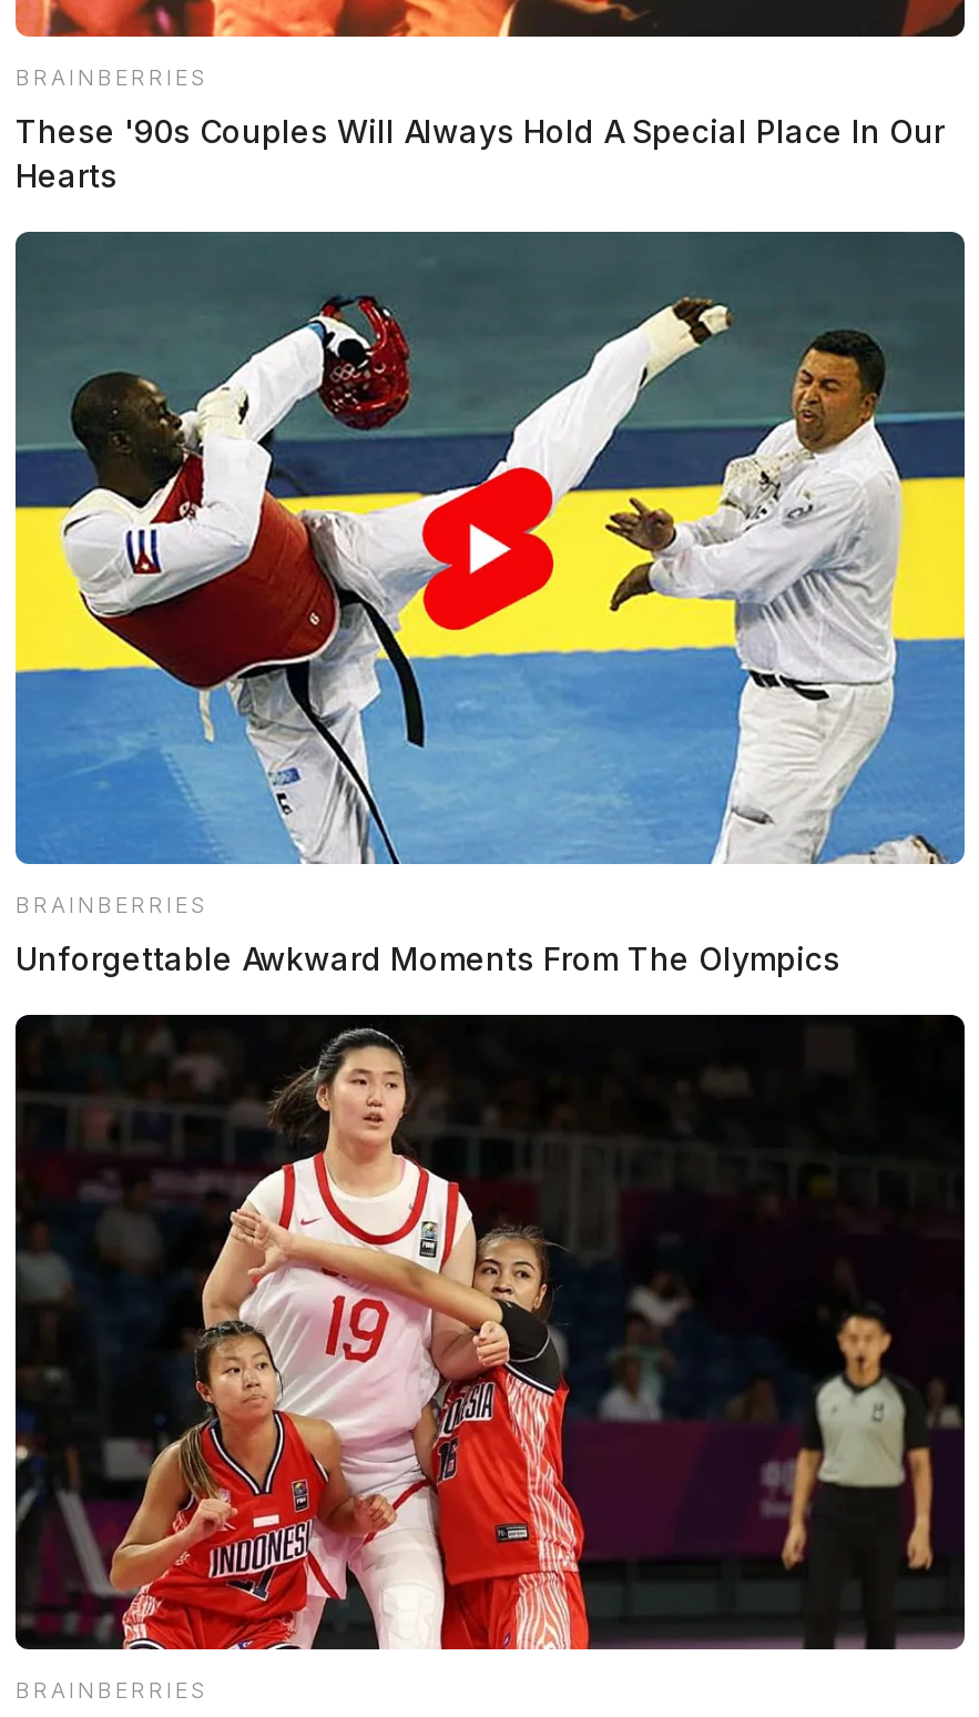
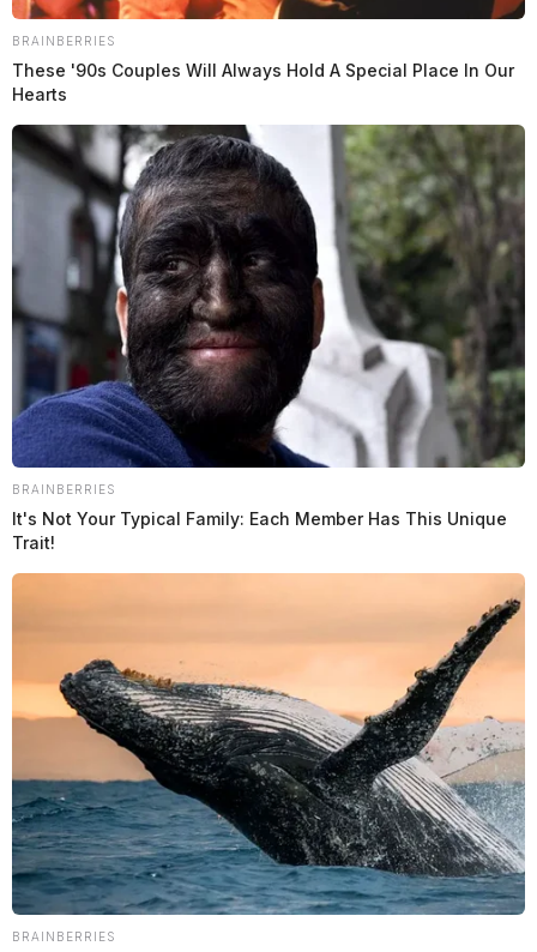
- [image]
- Unforgettable Awkward Moments From The Olympics
+ [image]
+ It's Not Your Typical Family: Each Member Has This Unique
+ Trait!

- [image]
+ [image]
